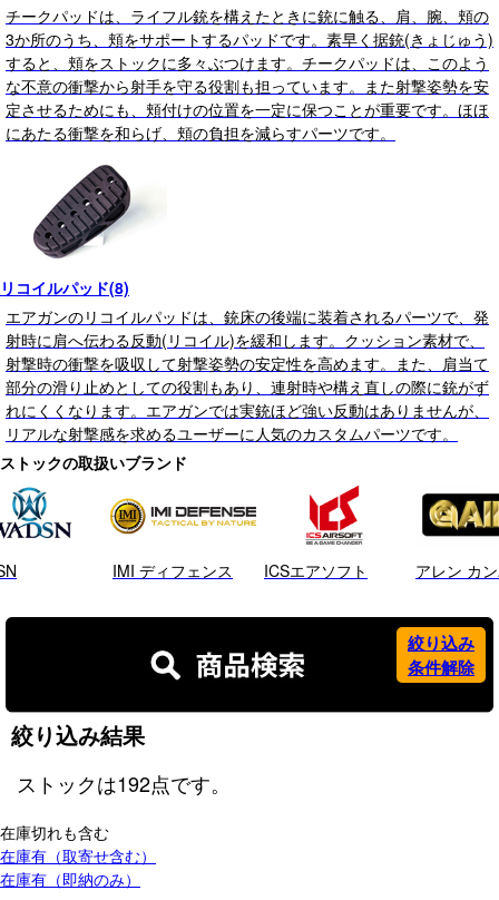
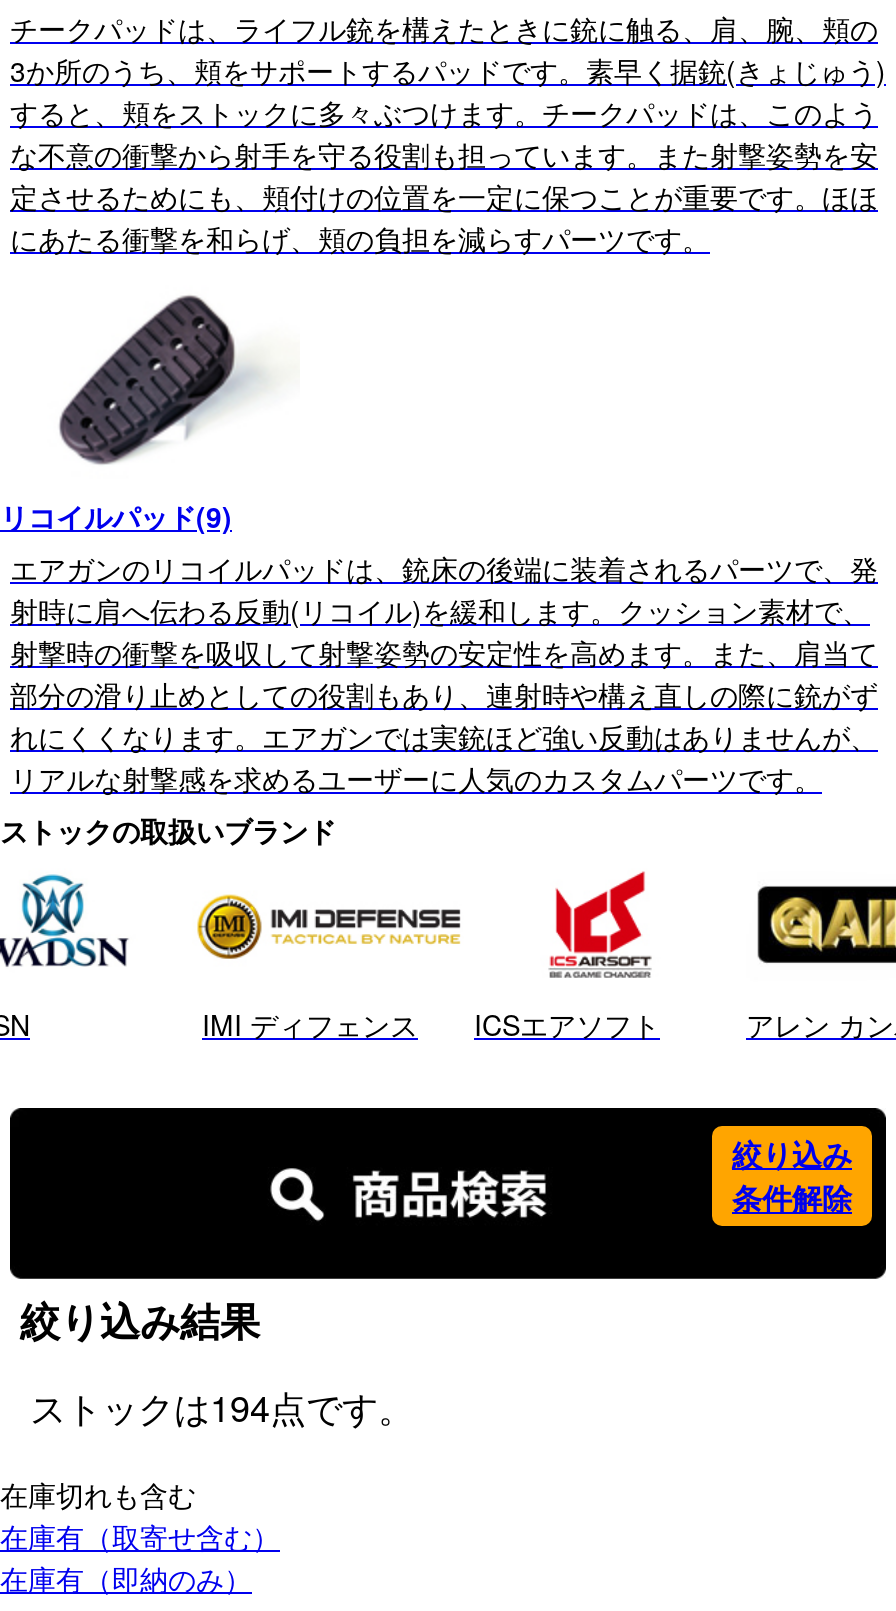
- リコイルパッド(8)
+ リコイルパッド(9)

- ストックは192点です。
+ ストックは194点です。
